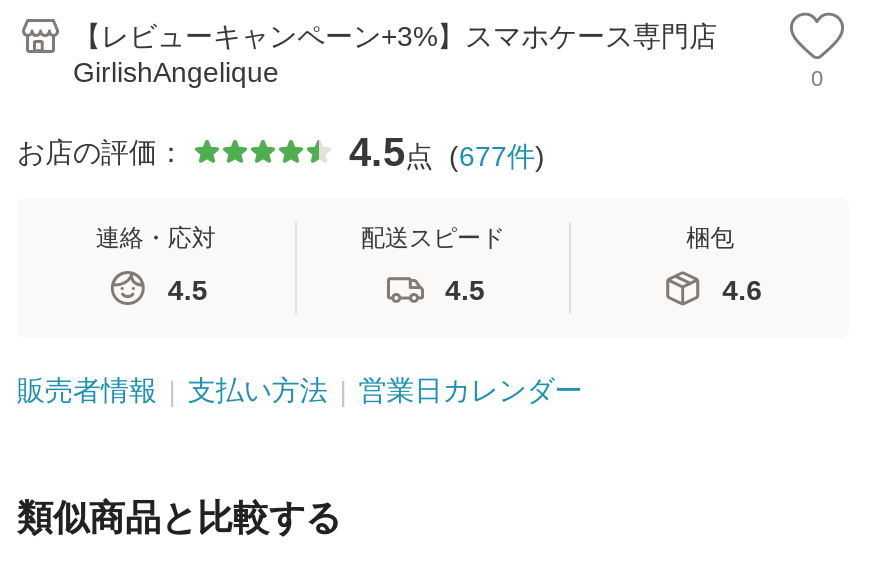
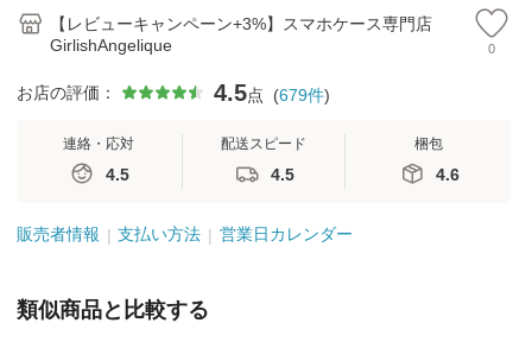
- 4.5点 (677件)
+ 4.5点 (679件)
